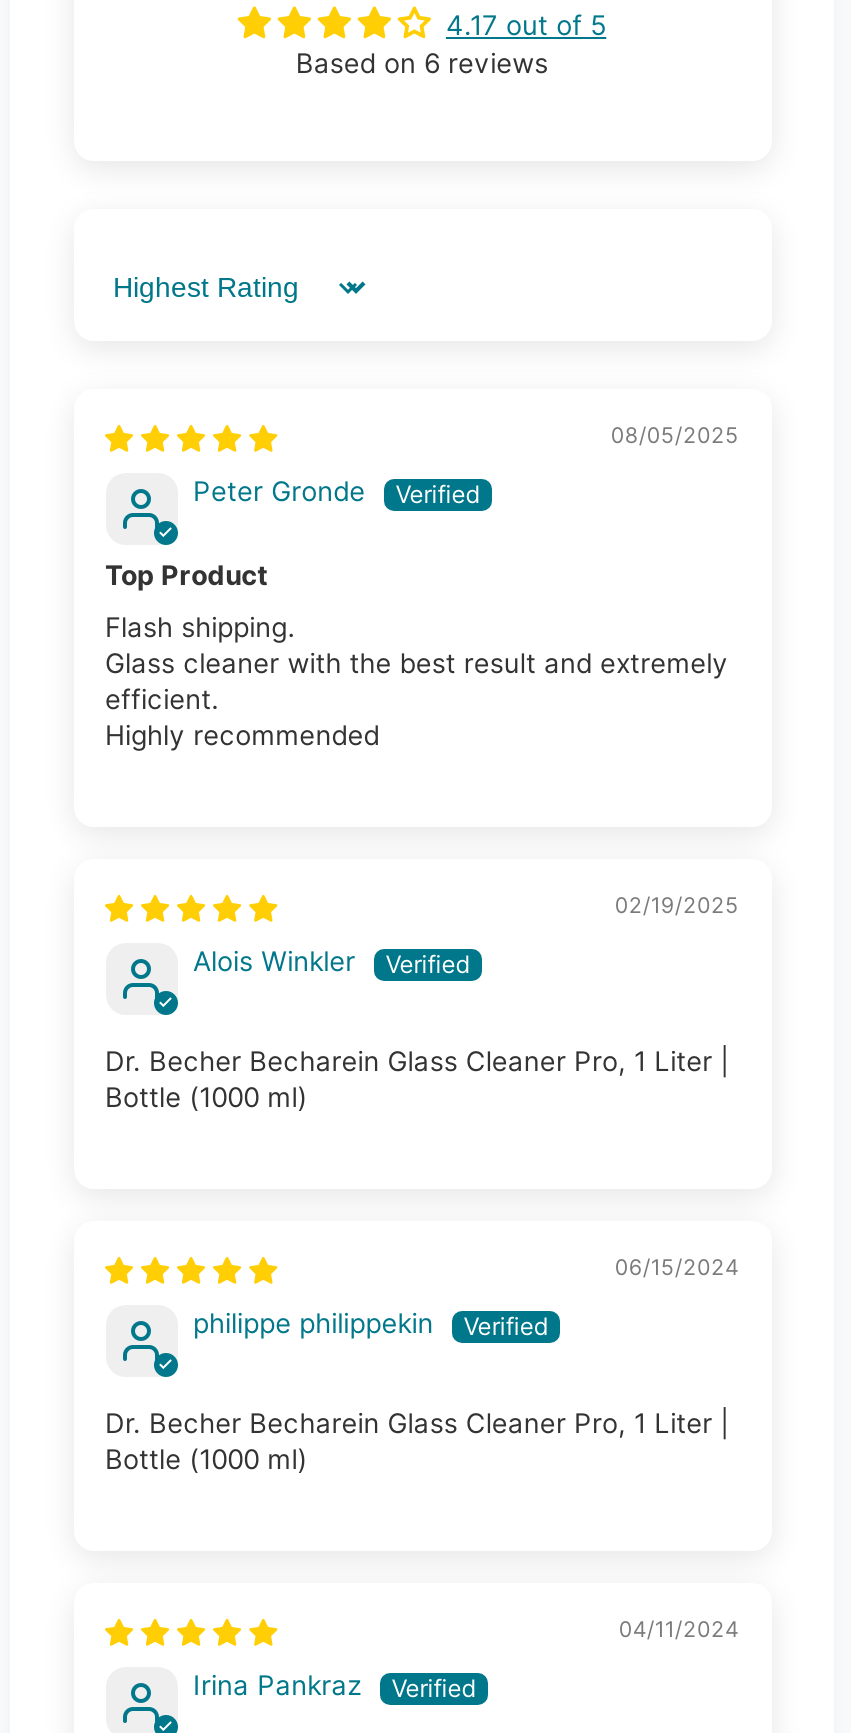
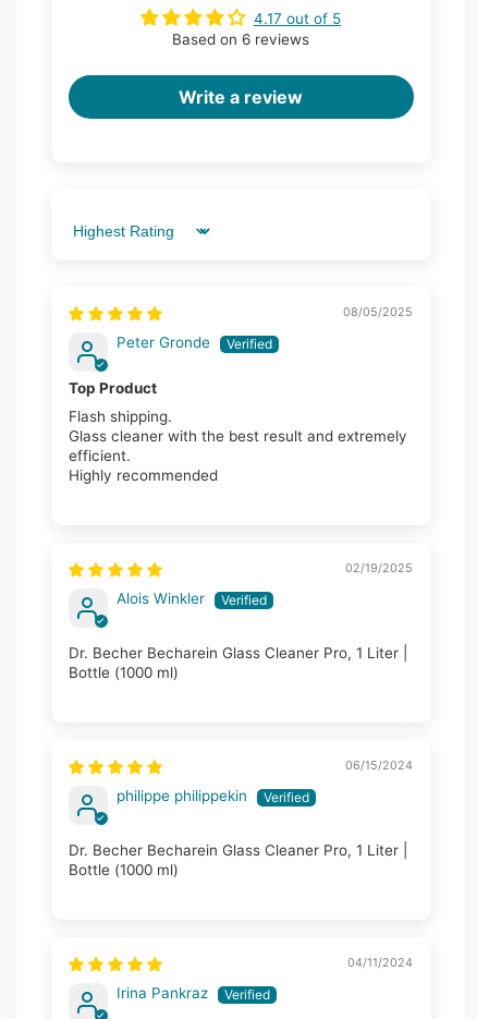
+ Write a review
